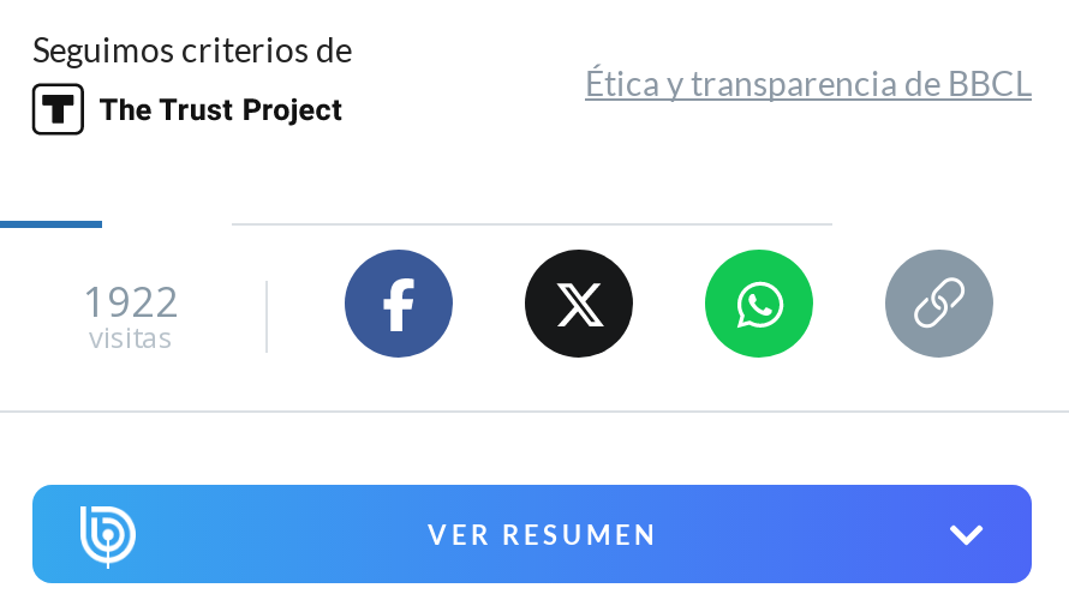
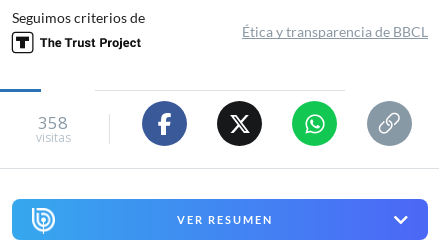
- 1922
+ 358
